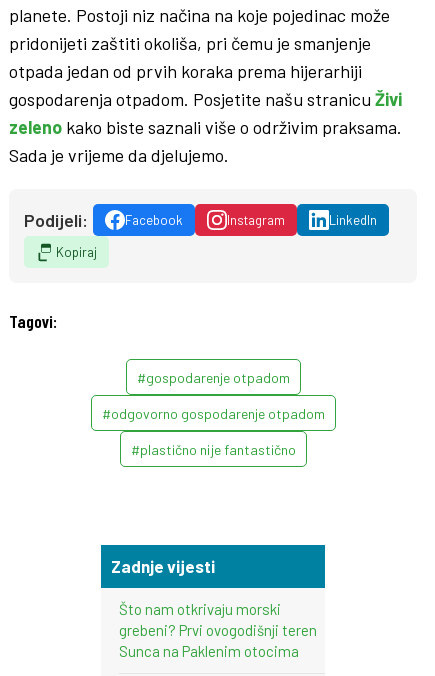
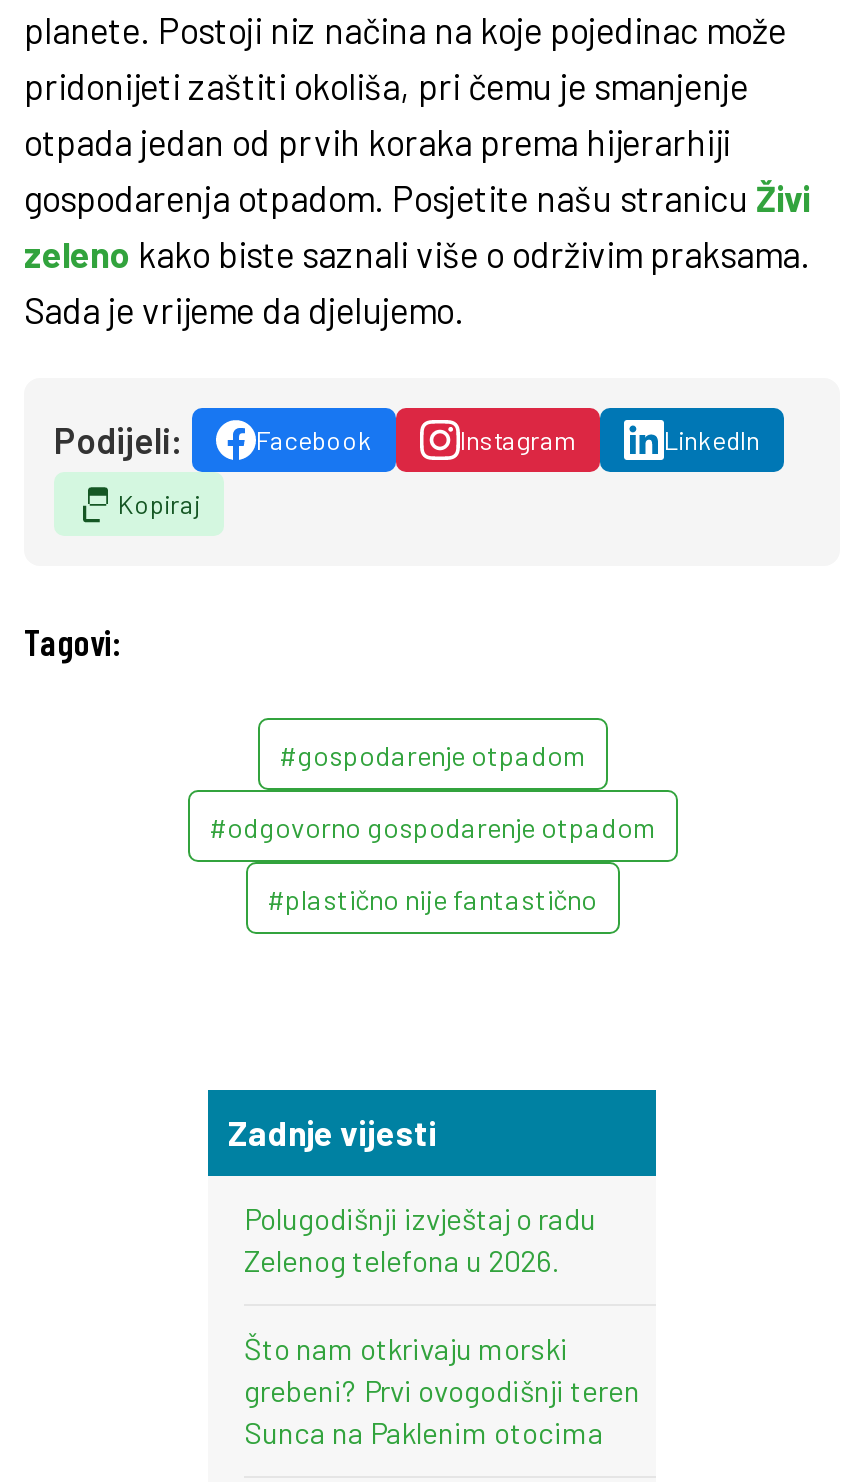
+ Polugodišnji izvještaj o radu
+ Zelenog telefona u 2026.
